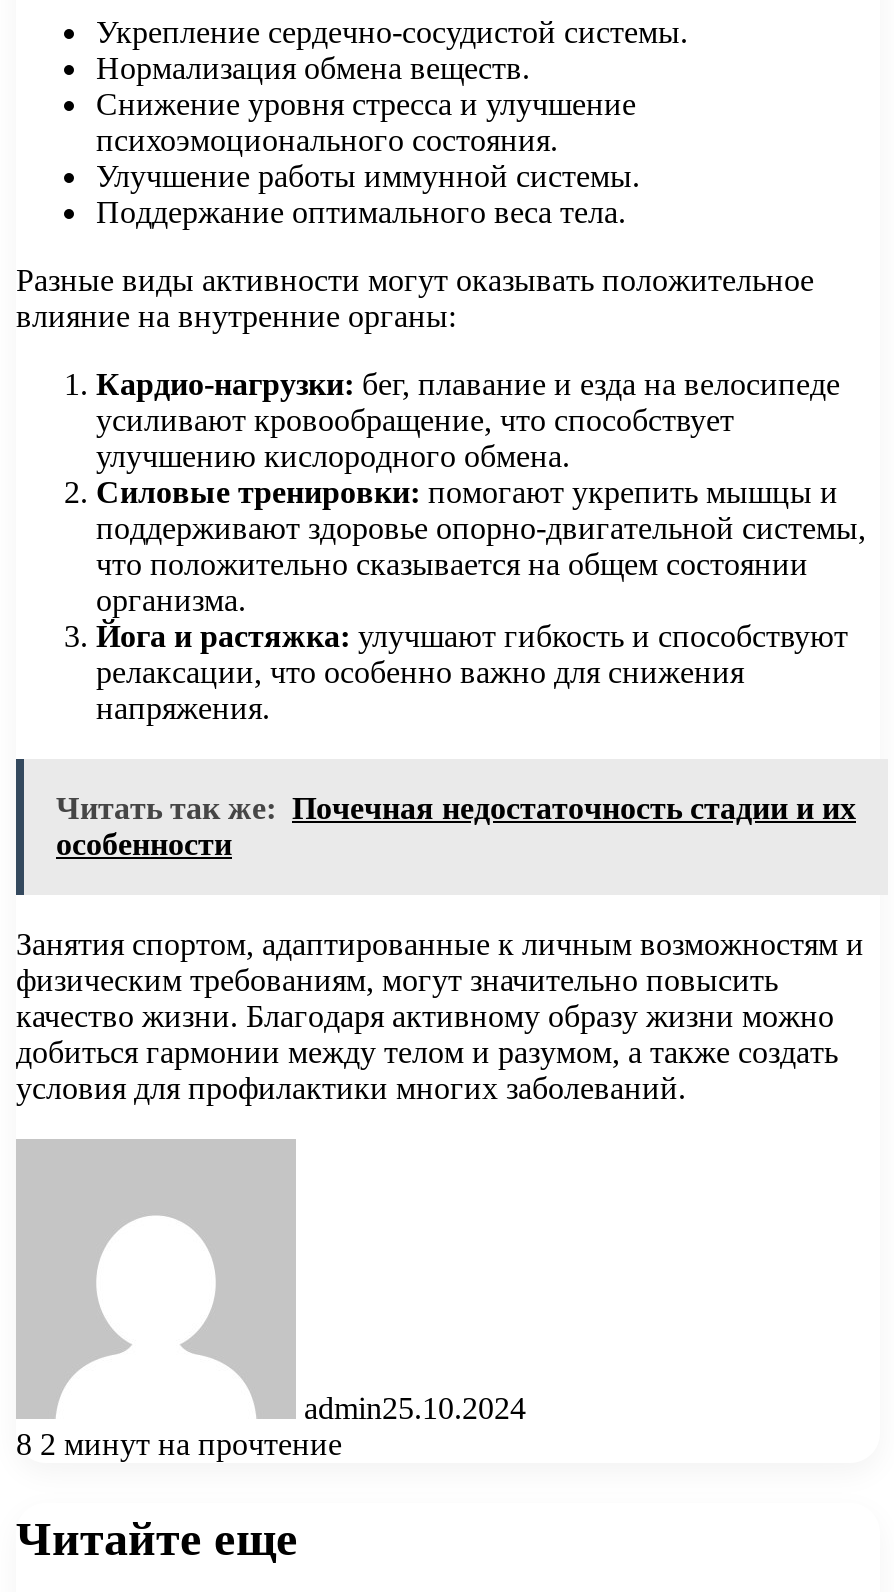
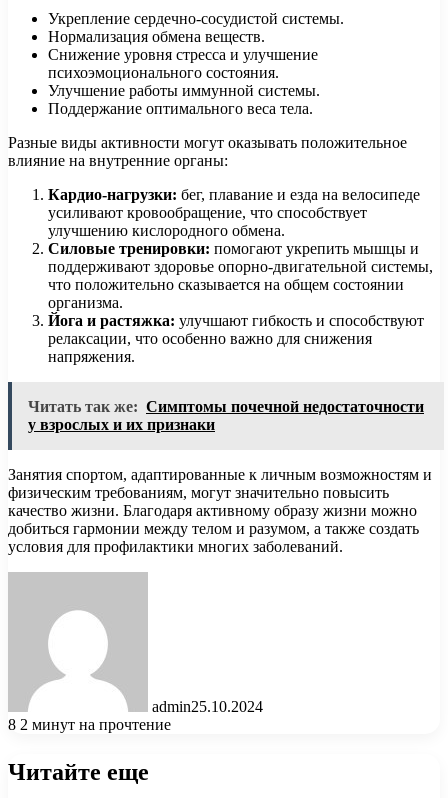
- Читать так же: Почечная недостаточность стадии и их
- особенности
+ Читать так же: Симптомы почечной недостаточности
+ у взрослых и их признаки
